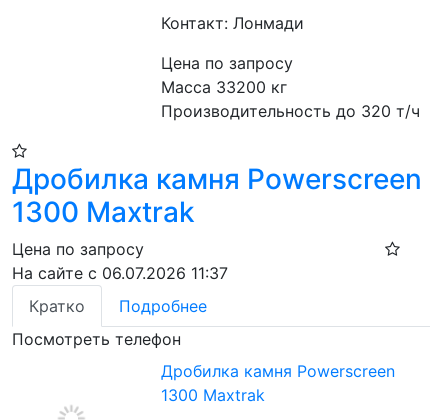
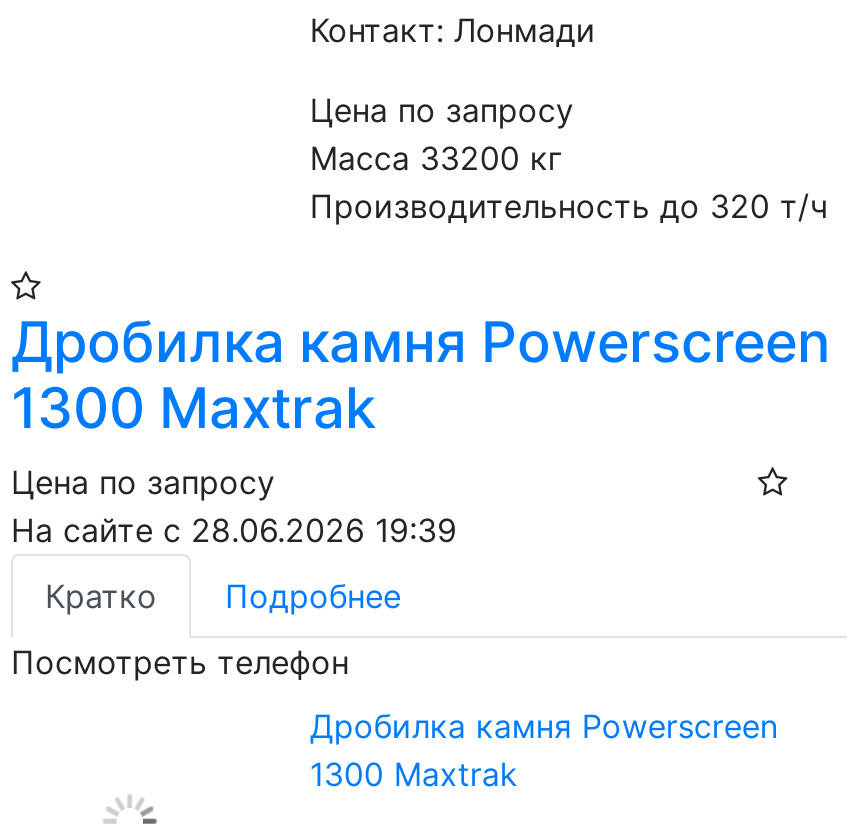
- На сайте с 06.07.2026 11:37
+ На сайте с 28.06.2026 19:39
